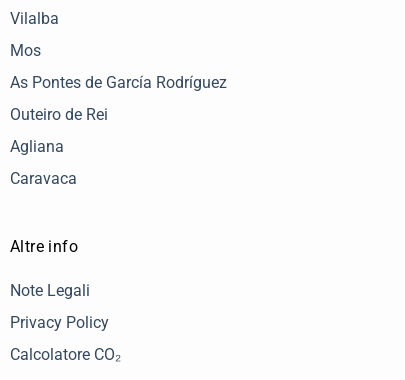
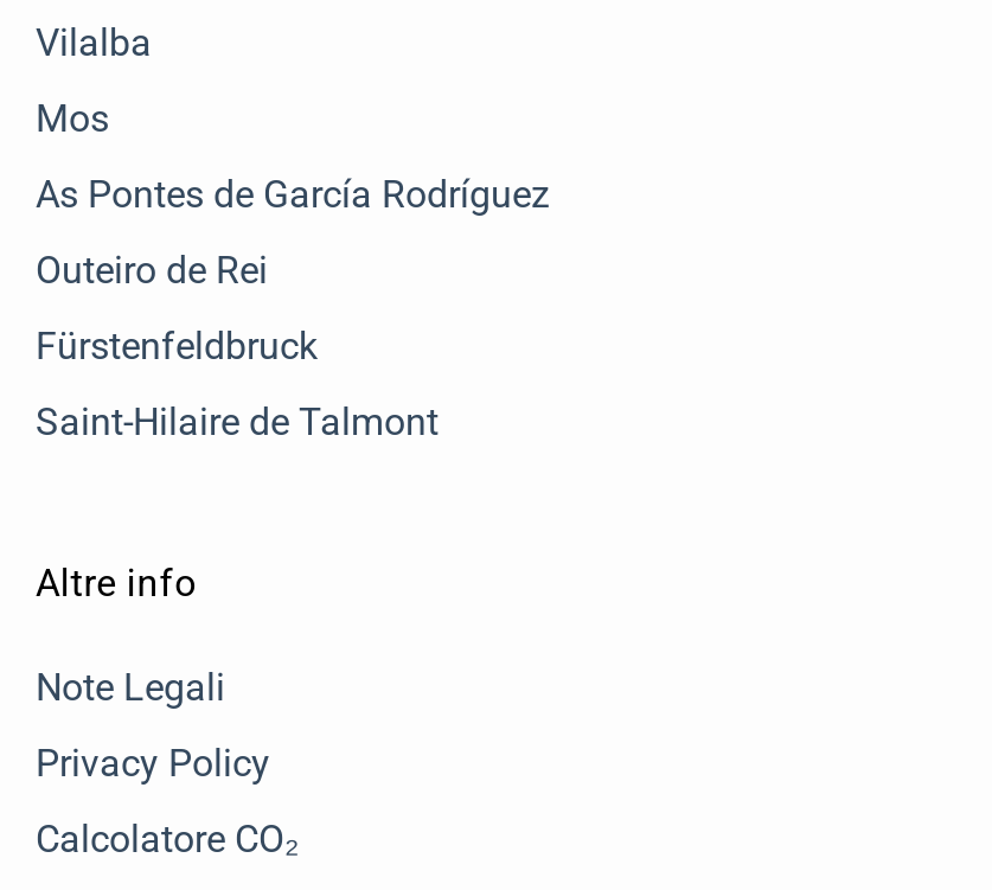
- Agliana
+ Fürstenfeldbruck

- Caravaca
+ Saint-Hilaire de Talmont
